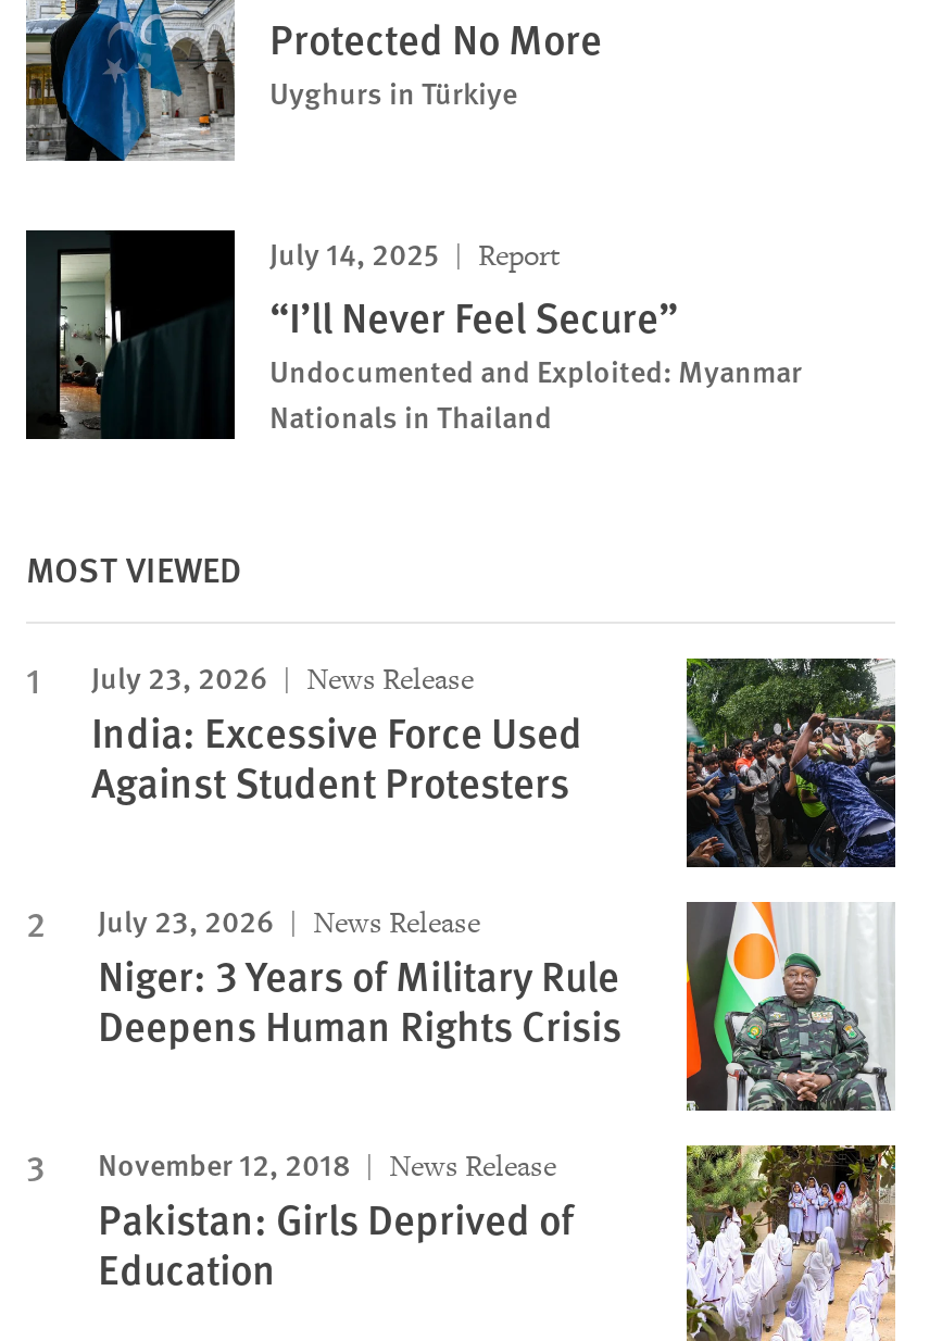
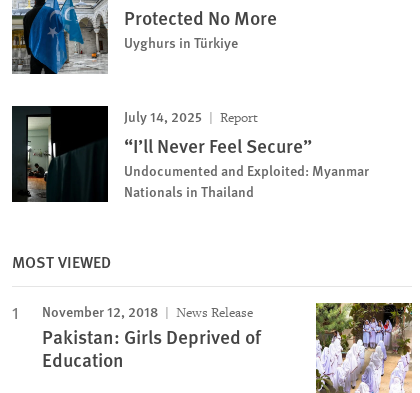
- [image]
- July 23, 2026
- News Release
- India: Excessive Force Used
- Against Student Protesters
- July 23, 2026
- News Release
- Niger: 3 Years of Military Rule
- Deepens Human Rights Crisis

- [image]
